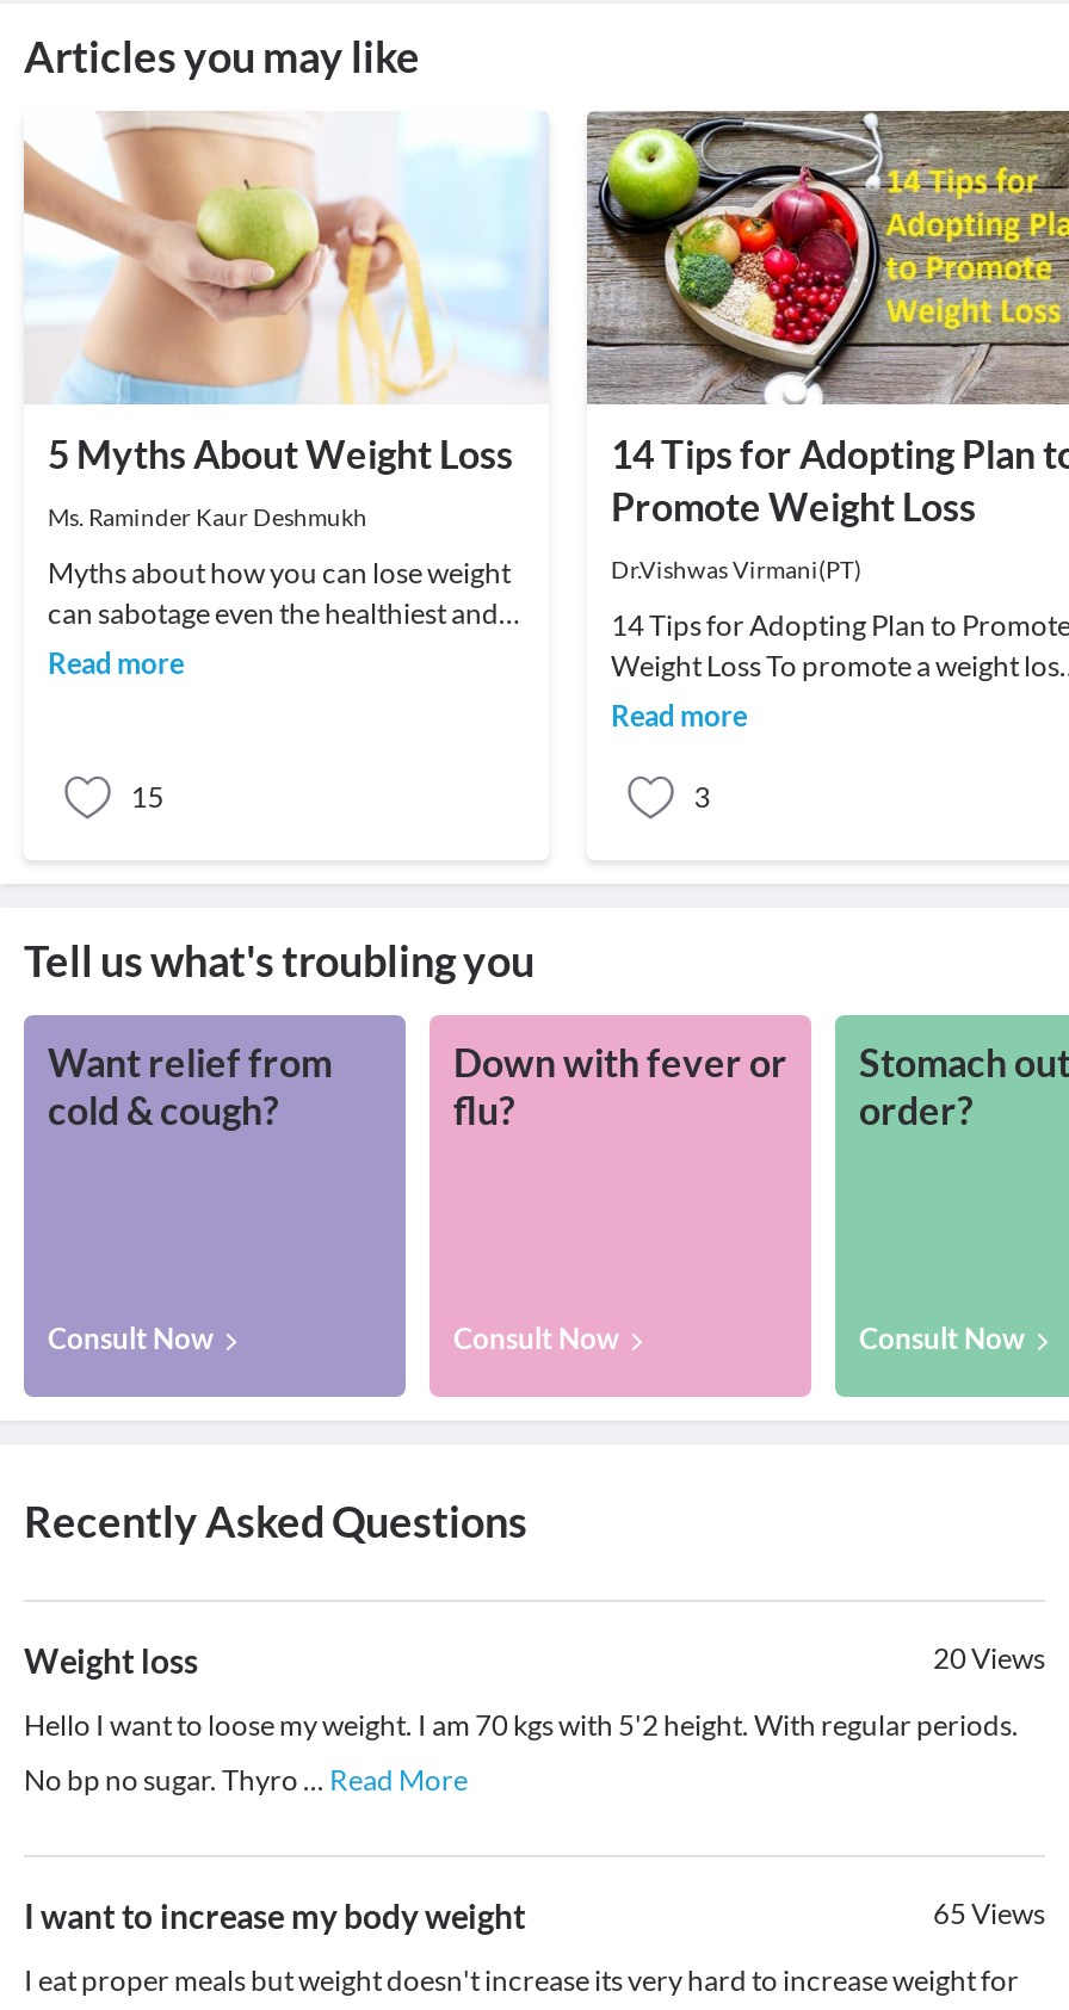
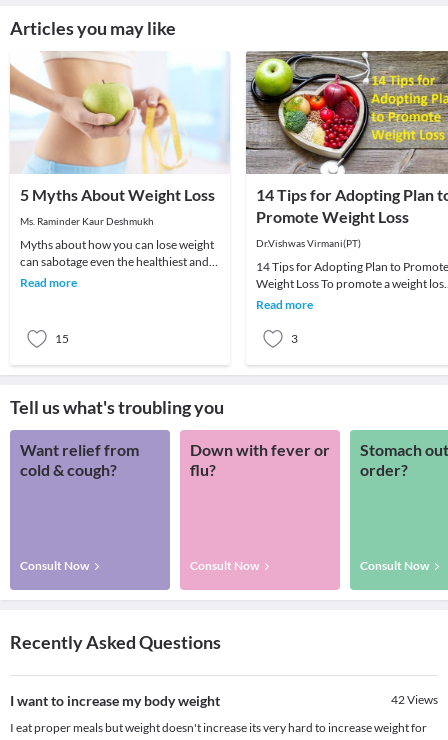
- Weight loss
- 20Views
- Hello I want to loose my weight. I am 70 kgs with 5'2 height. With regular periods.
- No bp no sugar. Thyro... Read More

- 65 Views
+ 42 Views
